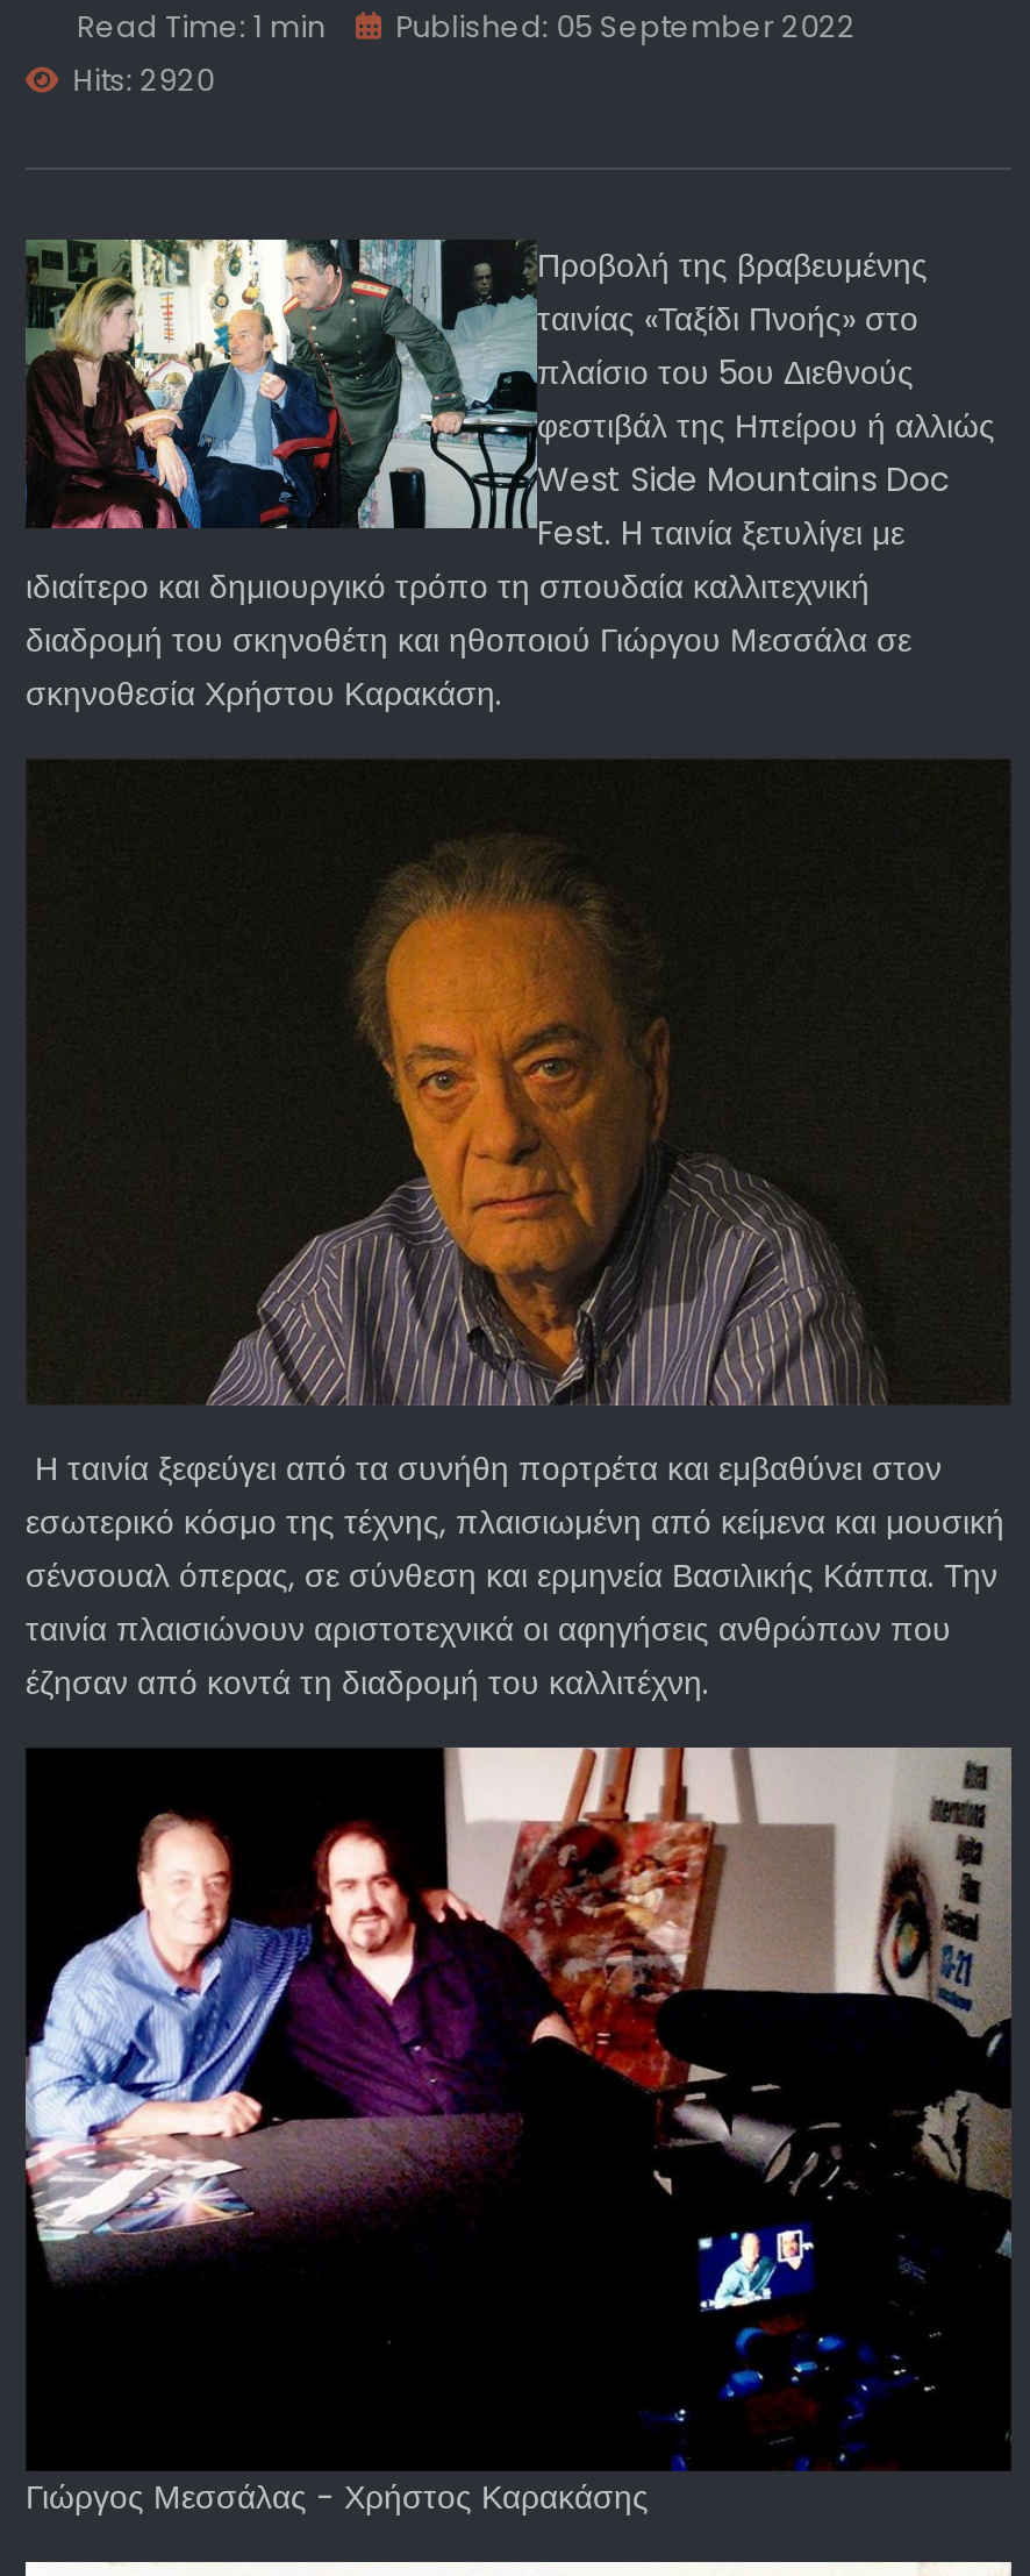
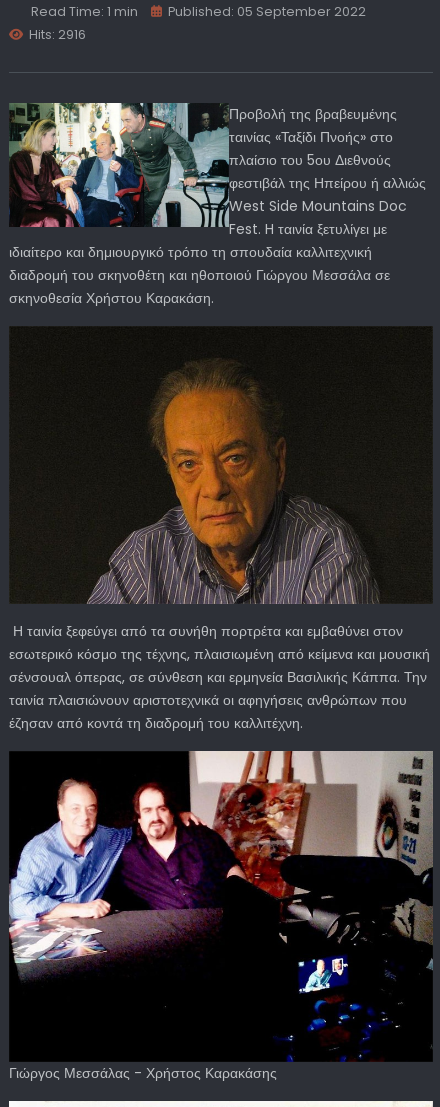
- Hits: 2920
+ Hits: 2916
